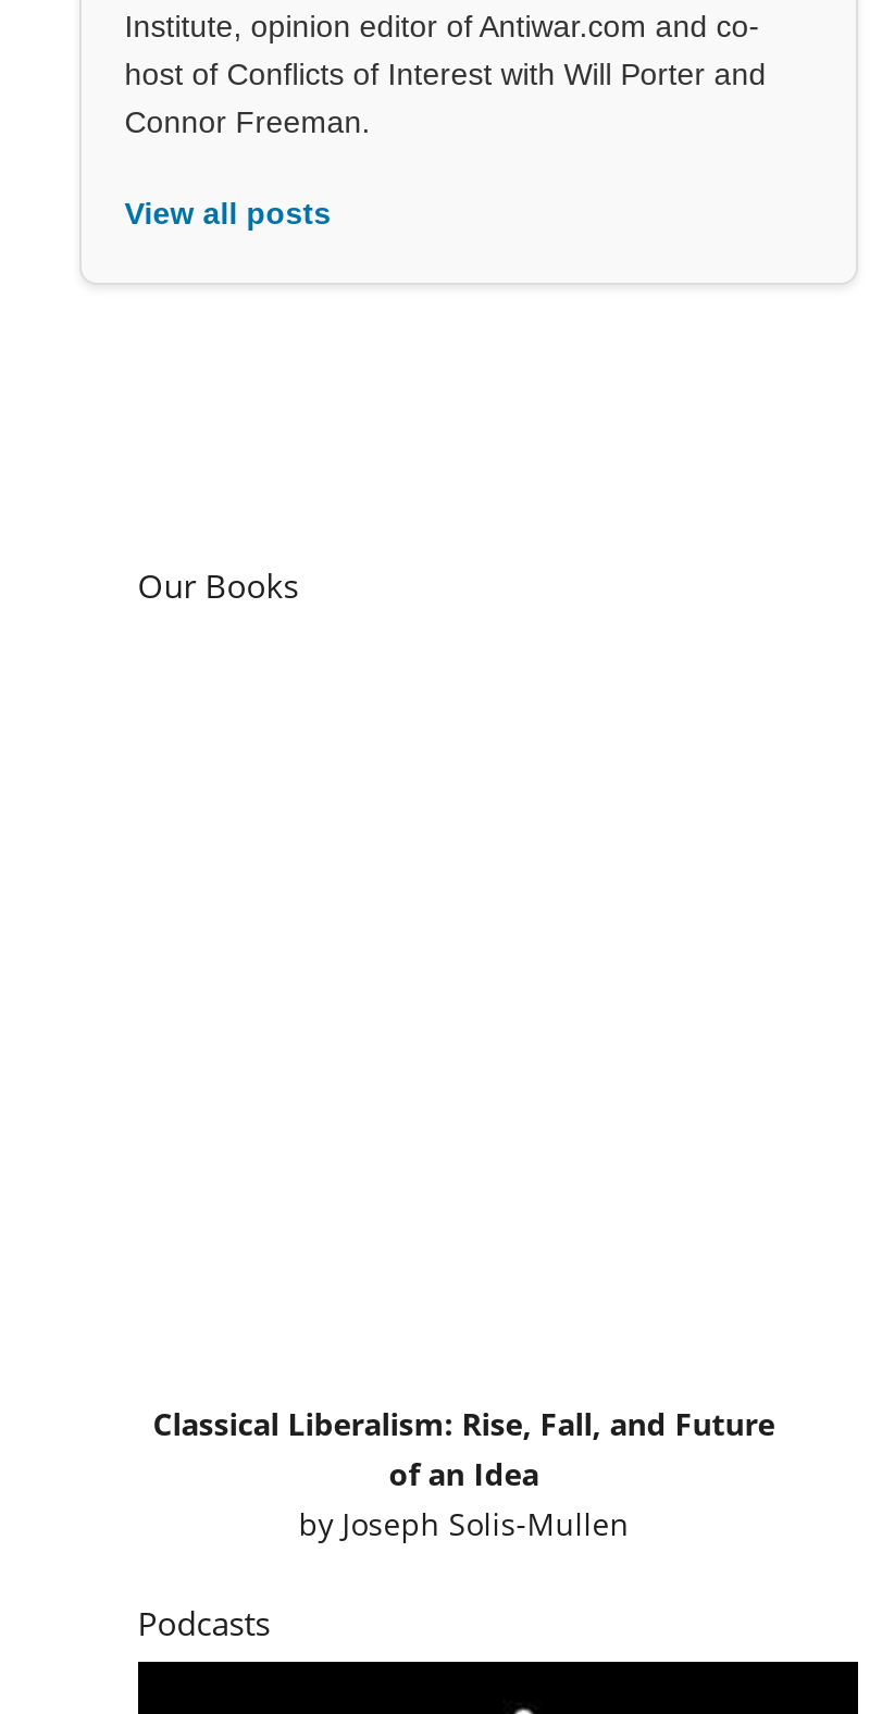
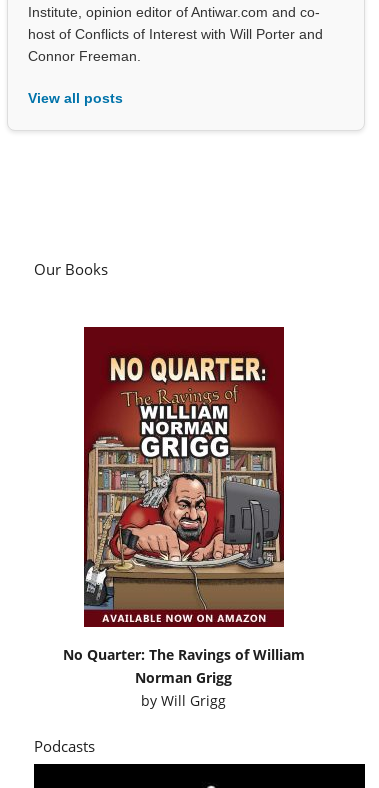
+ [image]

- Classical Liberalism: Rise, Fall, and Future
- of an Idea
- by Joseph Solis-Mullen
+ No Quarter: The Ravings of William
+ Norman Grigg
+ by Will Grigg
